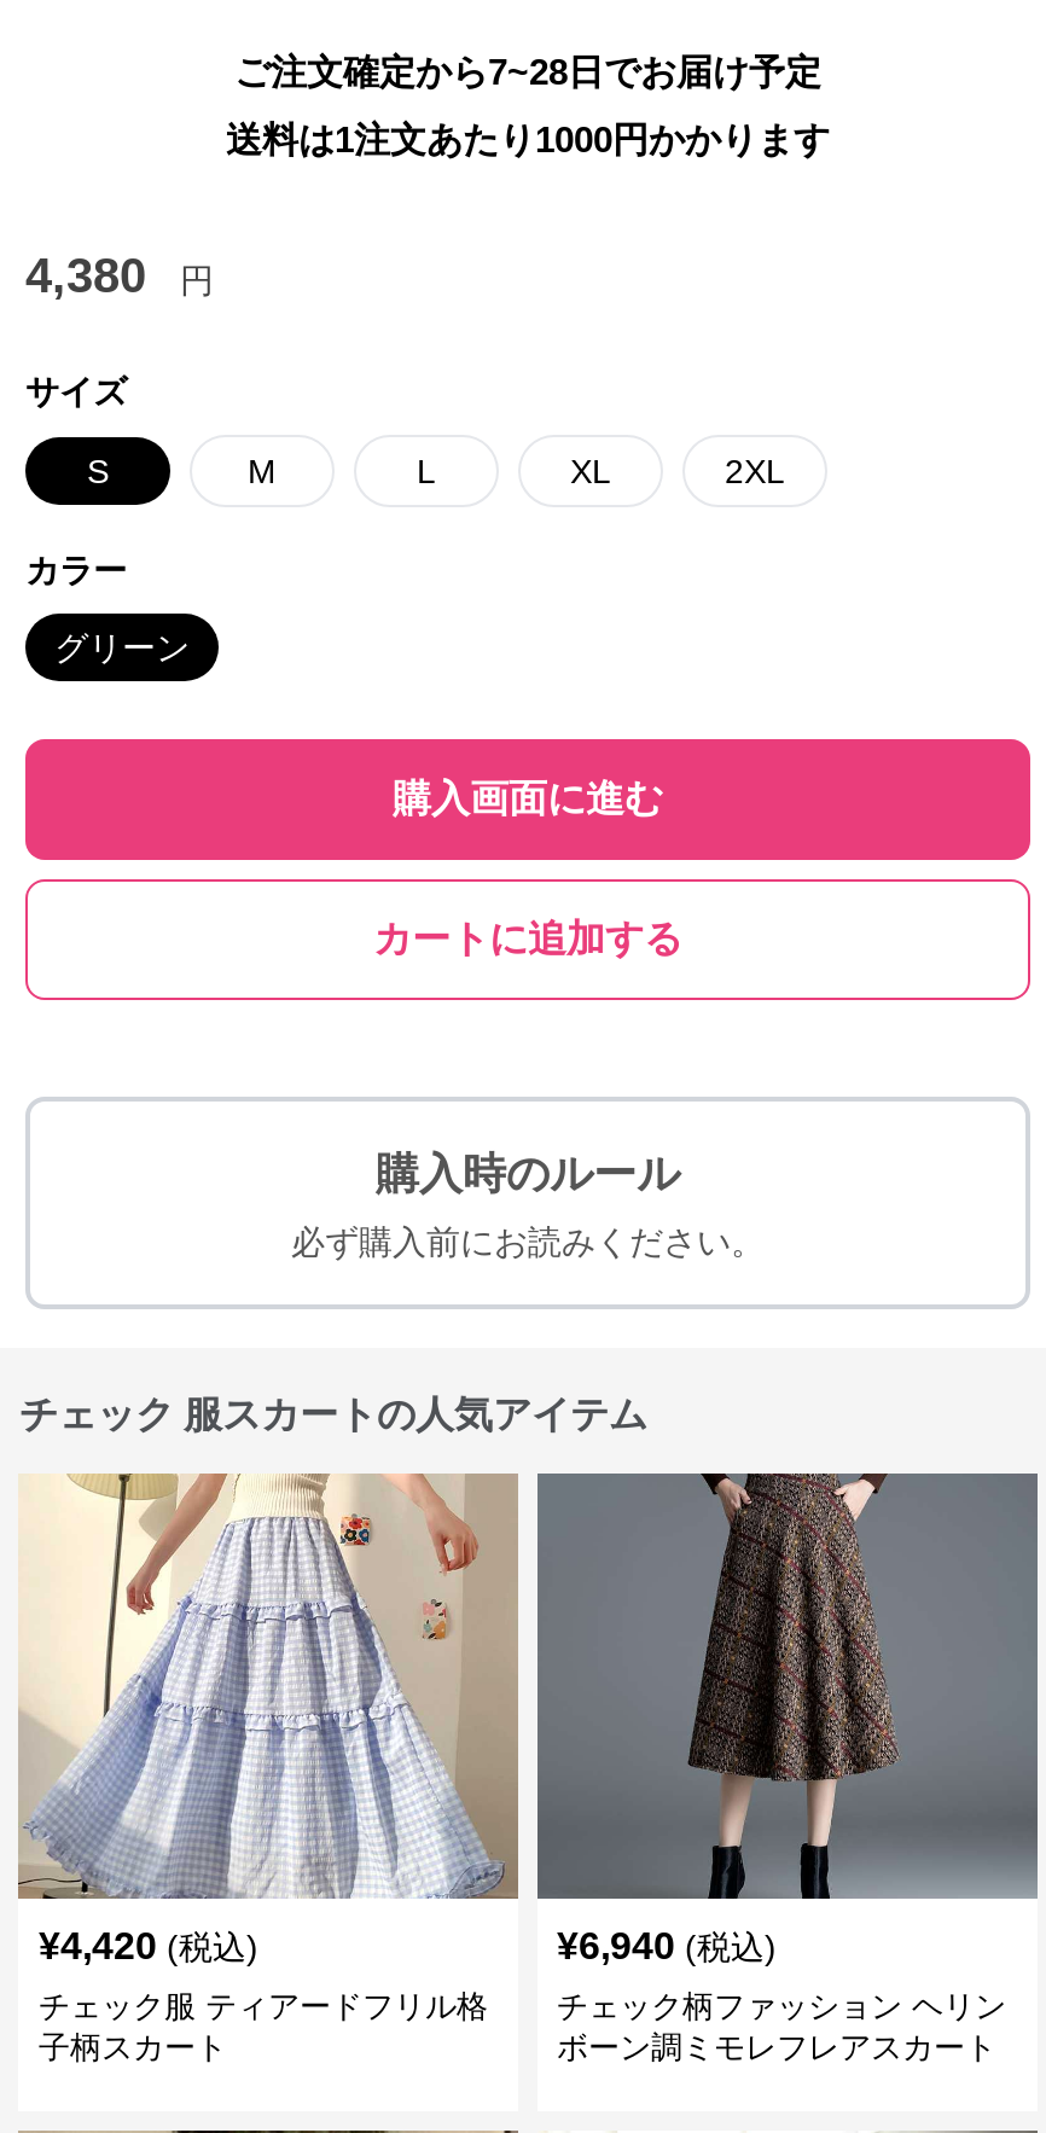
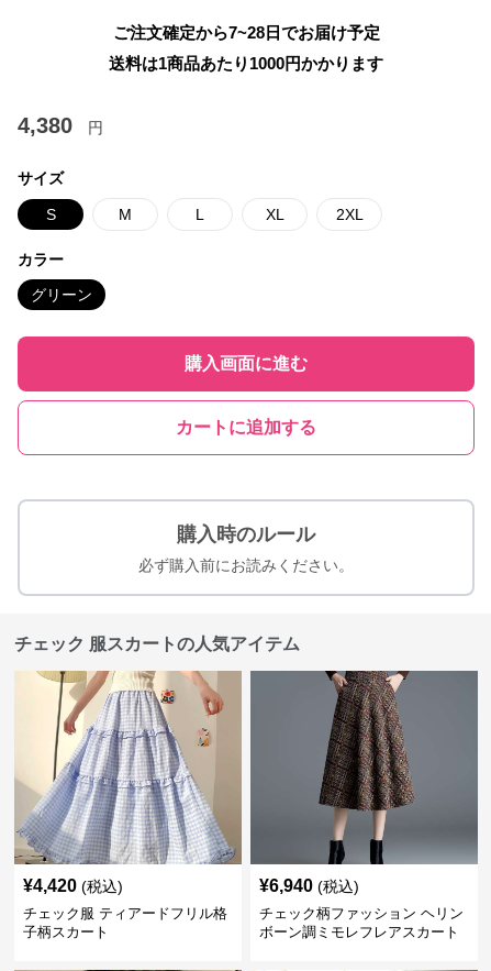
- 送料は1注文あたり1000円かかります
+ 送料は1商品あたり1000円かかります
